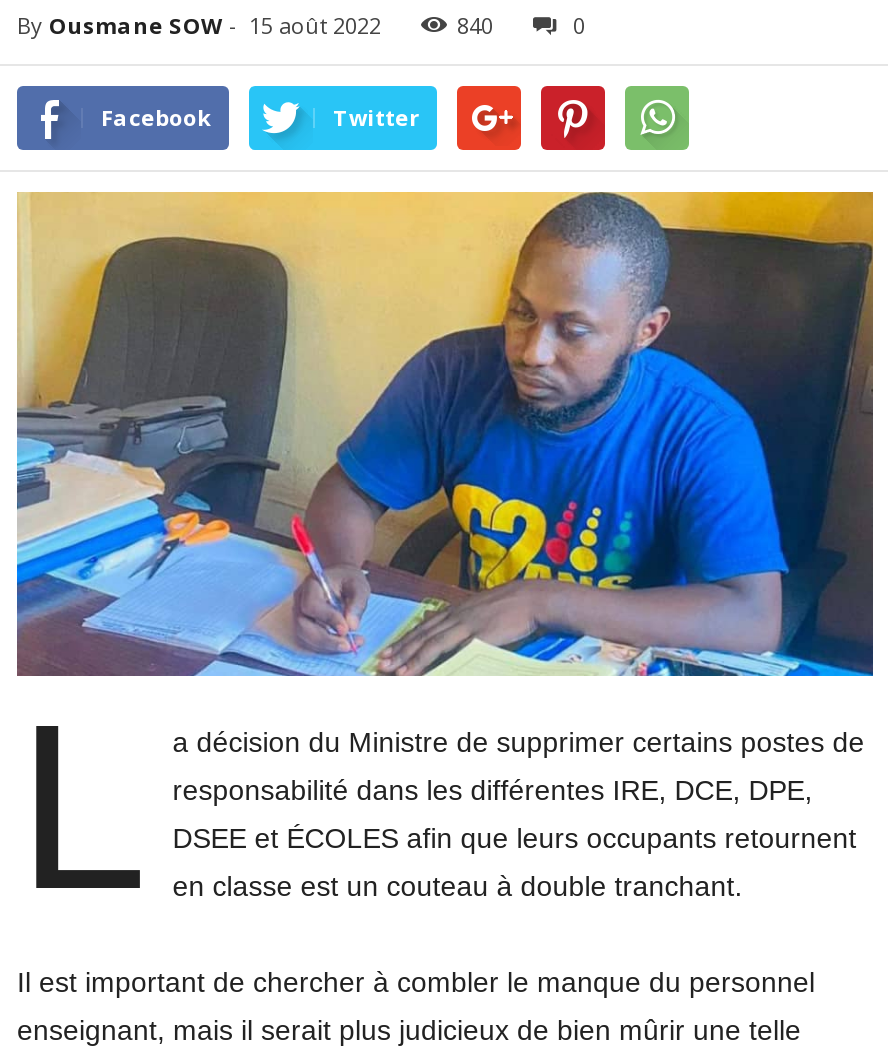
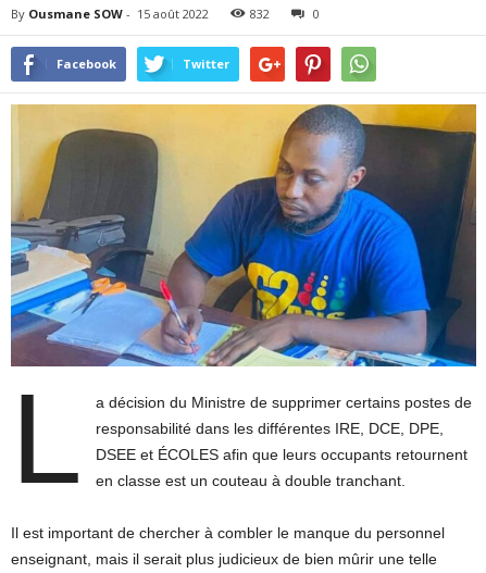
- 840
+ 832
